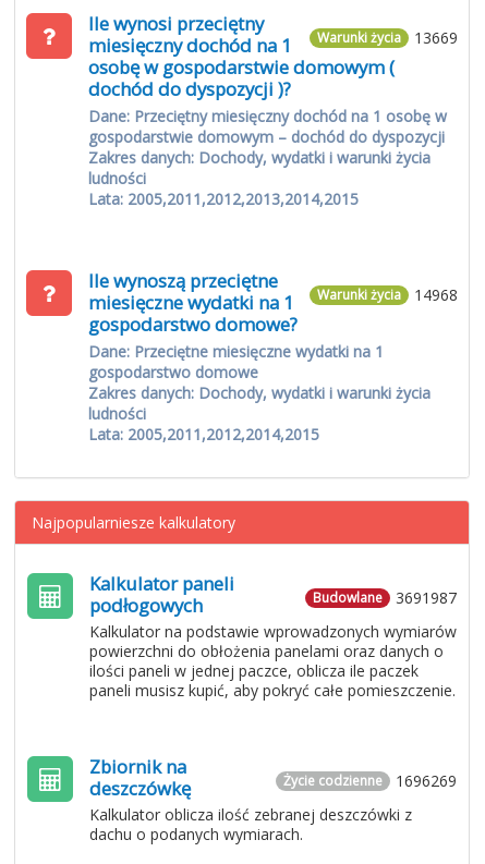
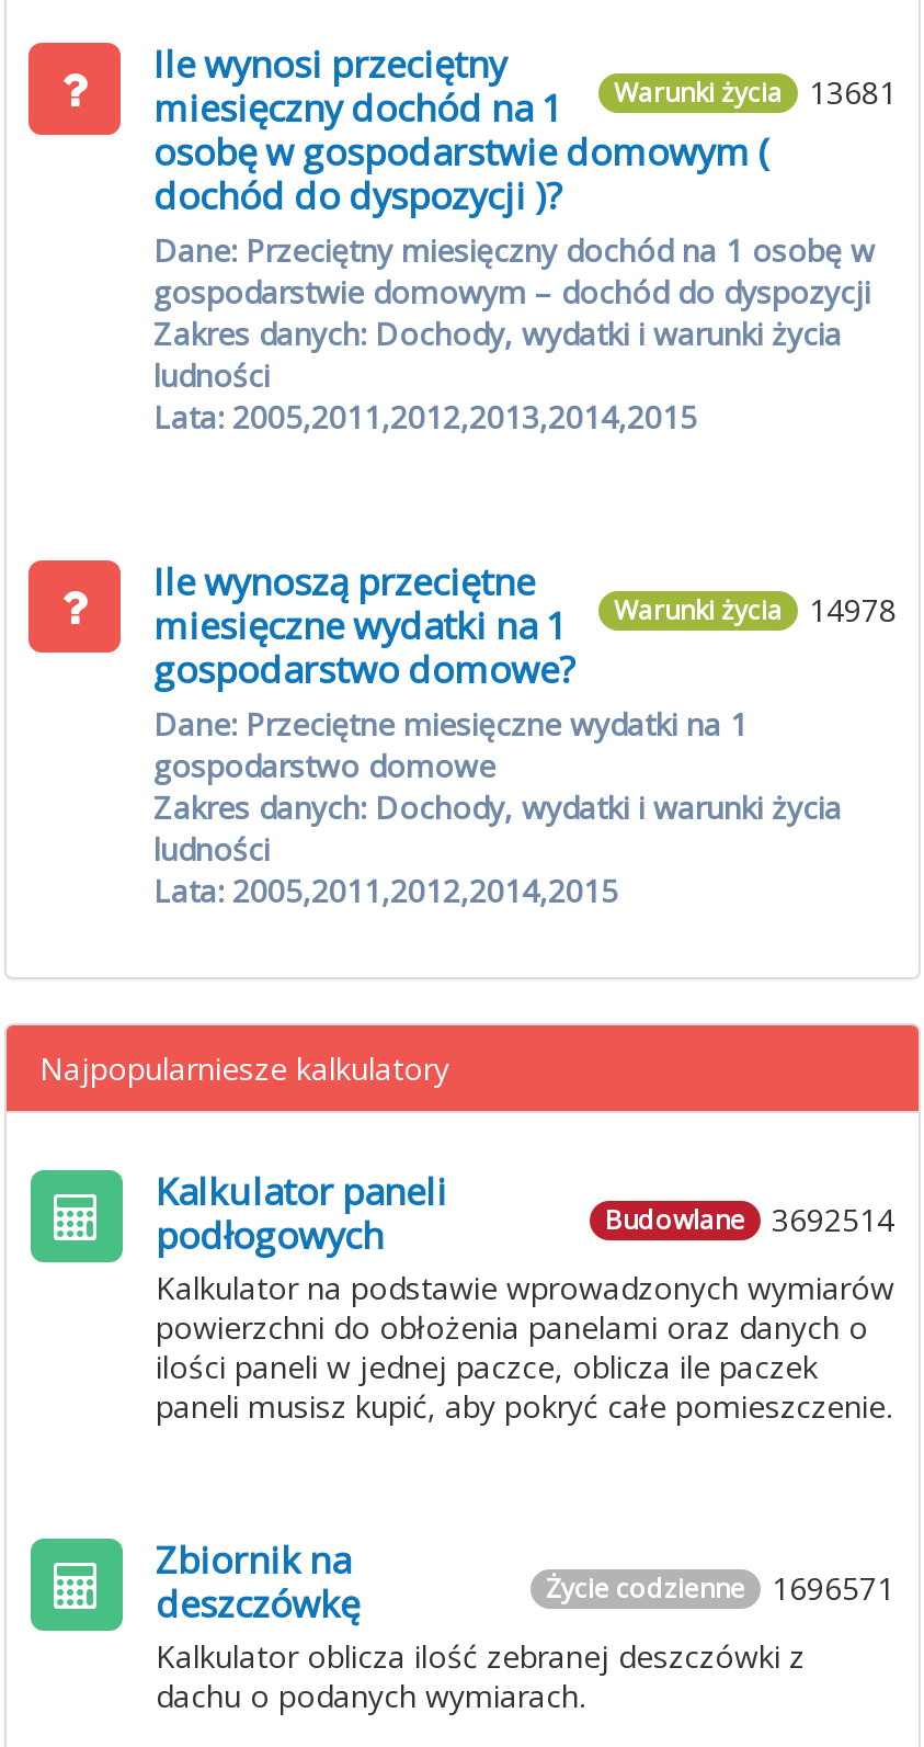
- miesięczny dochód na 1 Warunki życia 13669
+ miesięczny dochód na 1 Warunki życia 13681

- miesięczne wydatki na 1 Warunki życia 14968
+ miesięczne wydatki na 1 Warunki życia 14978

- Budowlane 3691987
+ Budowlane 3692514

- Życie codzienne 1696269
+ Życie codzienne 1696571
